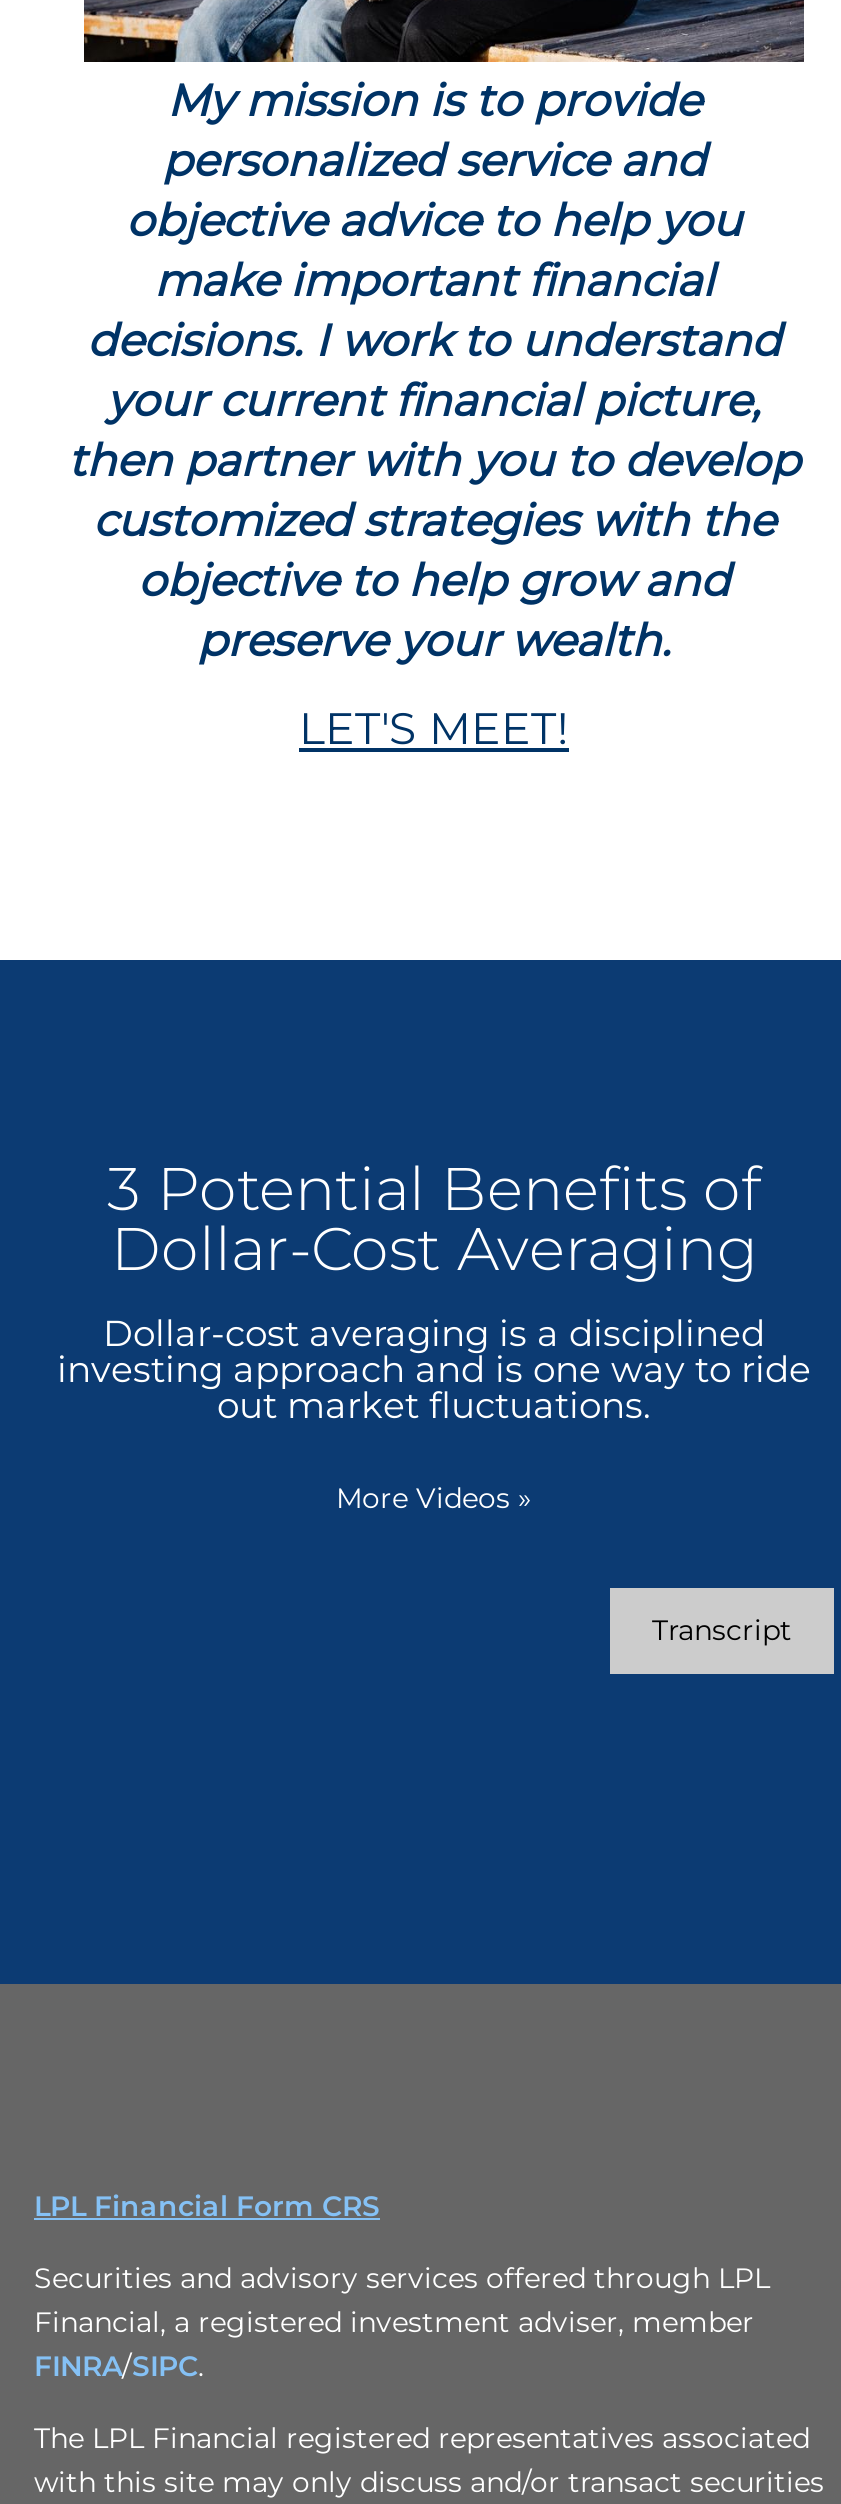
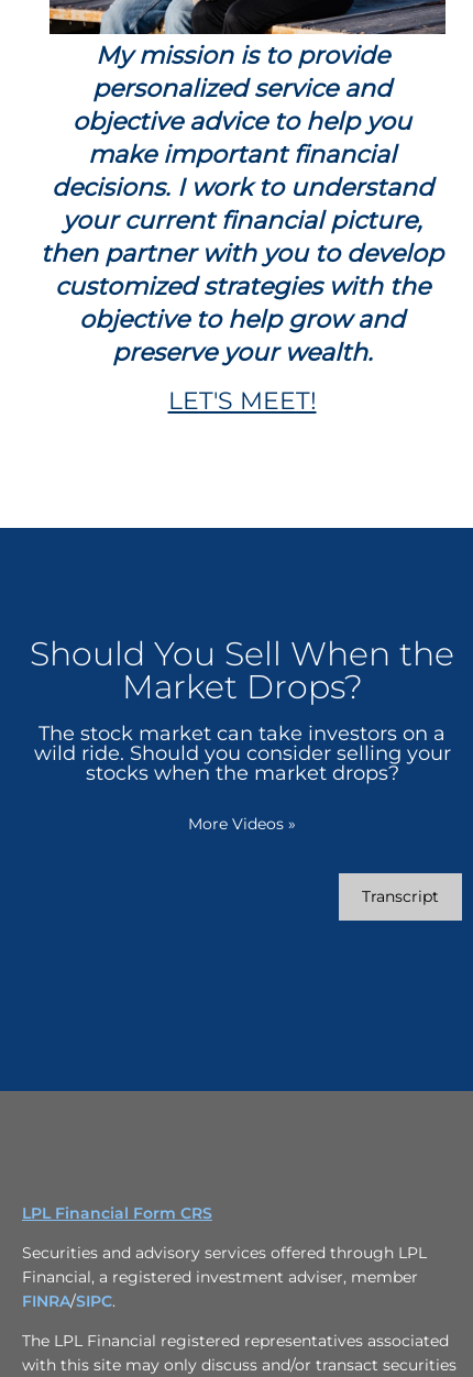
- 3 Potential Benefits of
- Dollar-Cost Averaging
- Dollar-cost averaging is a disciplined
- investing approach and is one way to ride
- out market fluctuations.
+ Should You Sell When the
+ Market Drops?
+ The stock market can take investors on a
+ wild ride. Should you consider selling your
+ stocks when the market drops?
